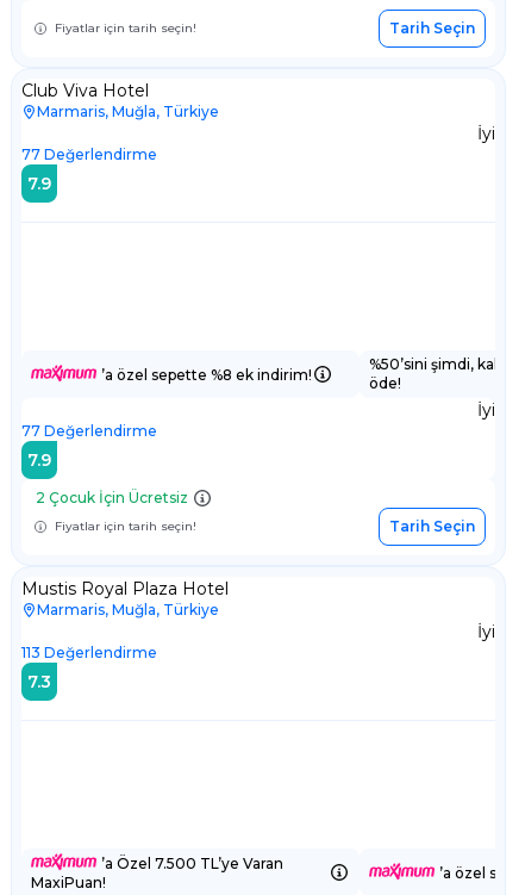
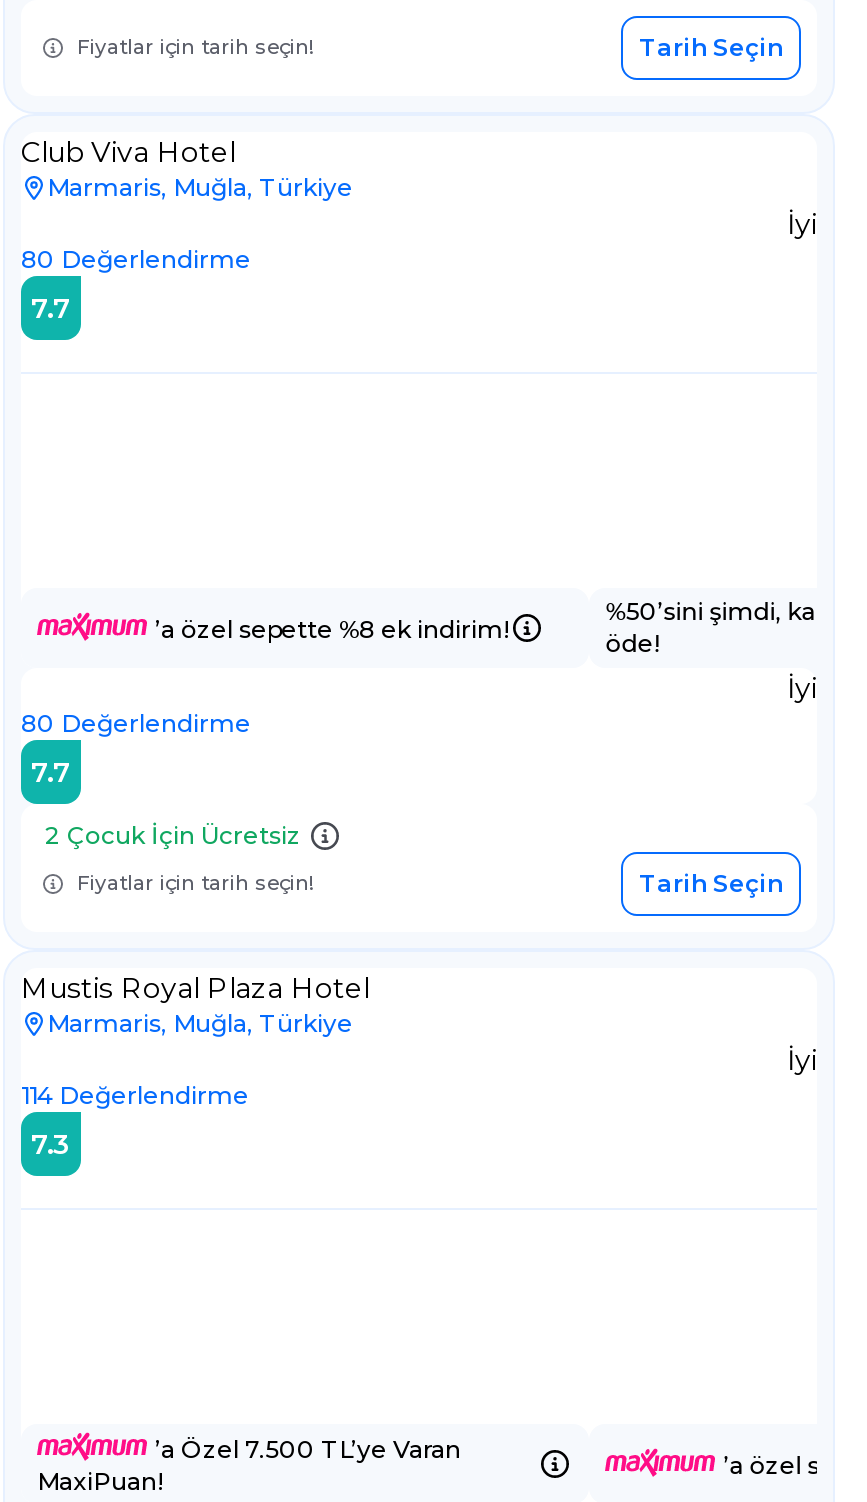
- 77 Değerlendirme
+ 80 Değerlendirme

- 7.9
+ 7.7

- 77 Değerlendirme
+ 80 Değerlendirme

- 7.9
+ 7.7

- 113 Değerlendirme
+ 114 Değerlendirme
